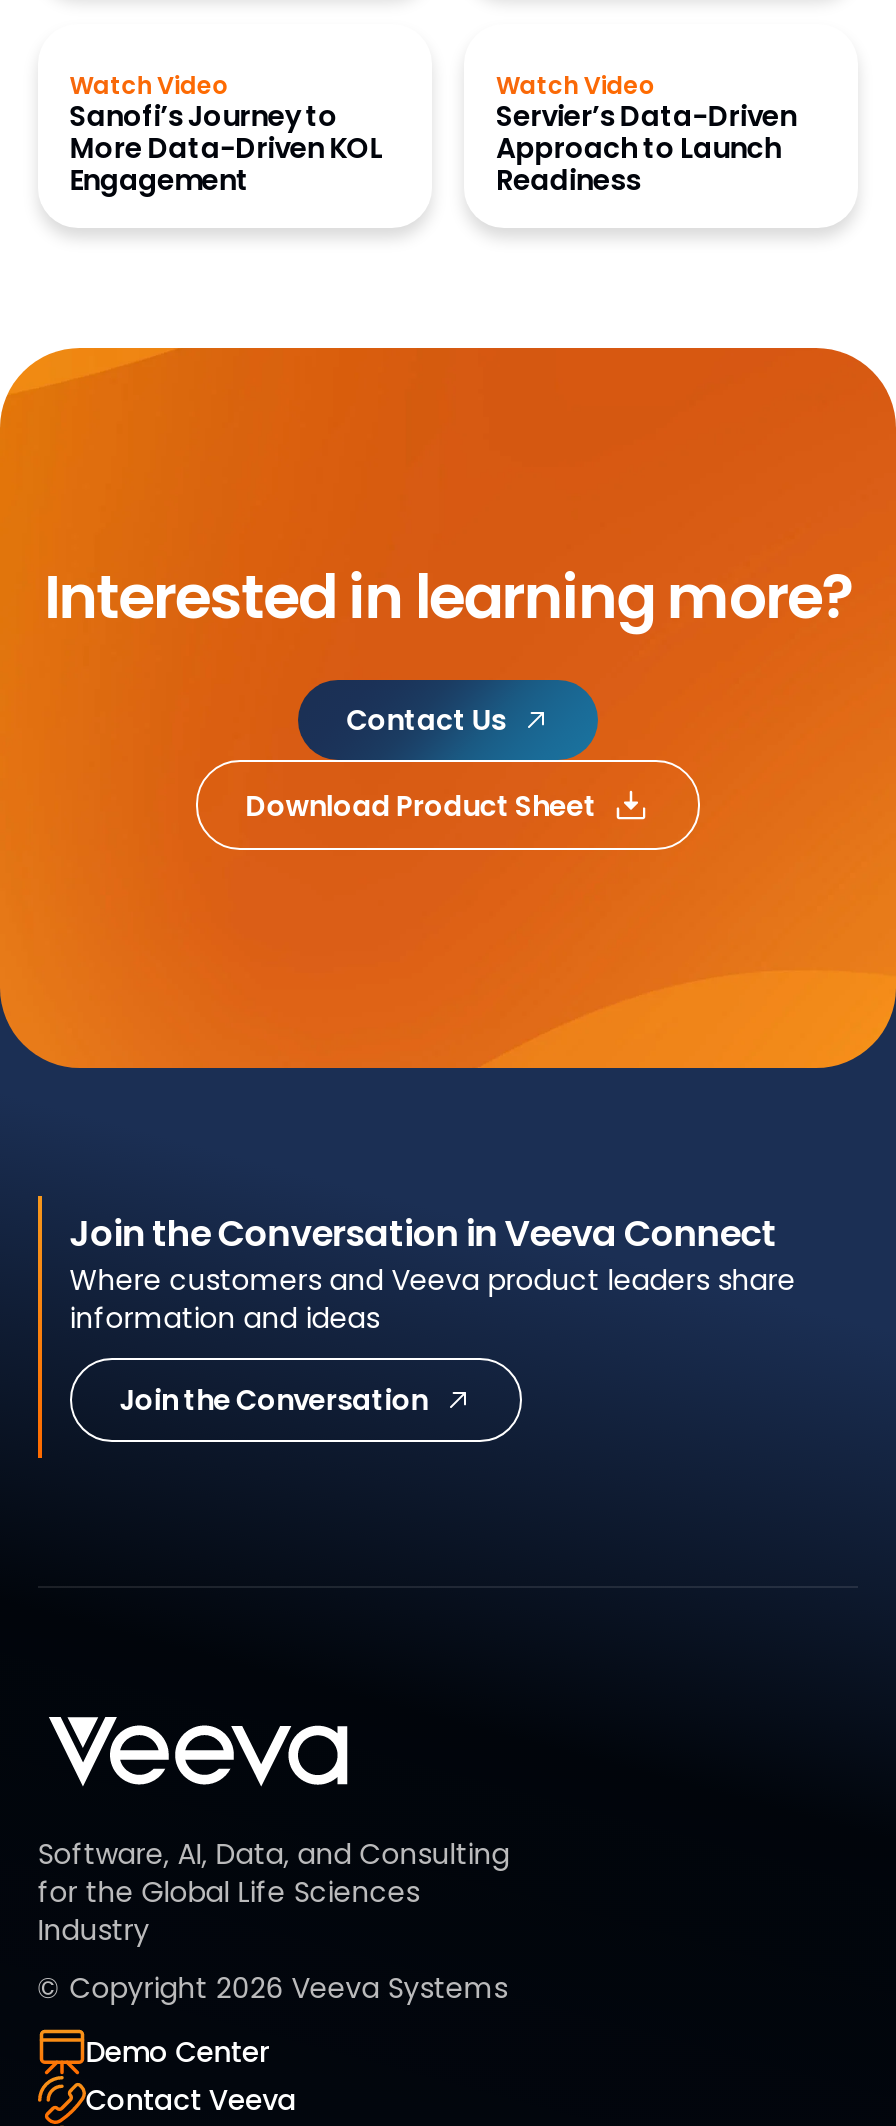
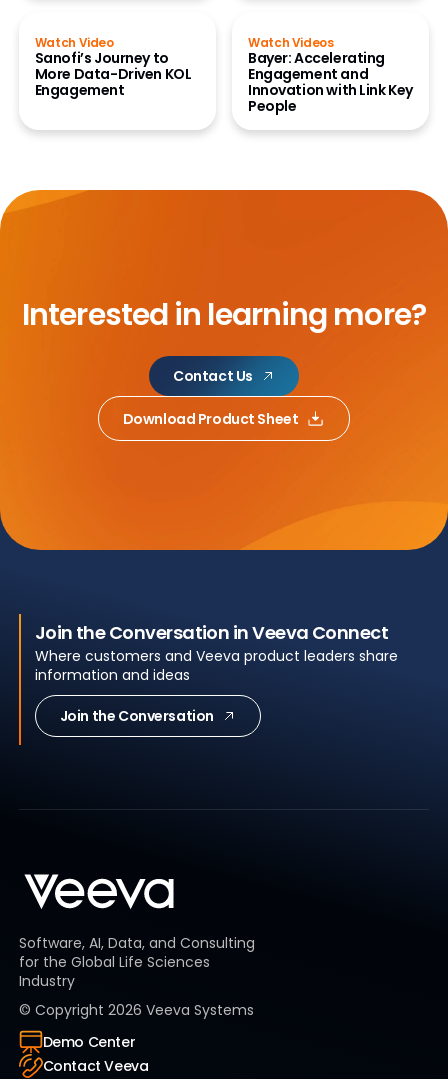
- Watch Video
- Servier’s Data-Driven
- Approach to Launch
- Readiness
+ Watch Videos
+ Bayer: Accelerating
+ Engagement and
+ Innovation with Link Key
+ People
